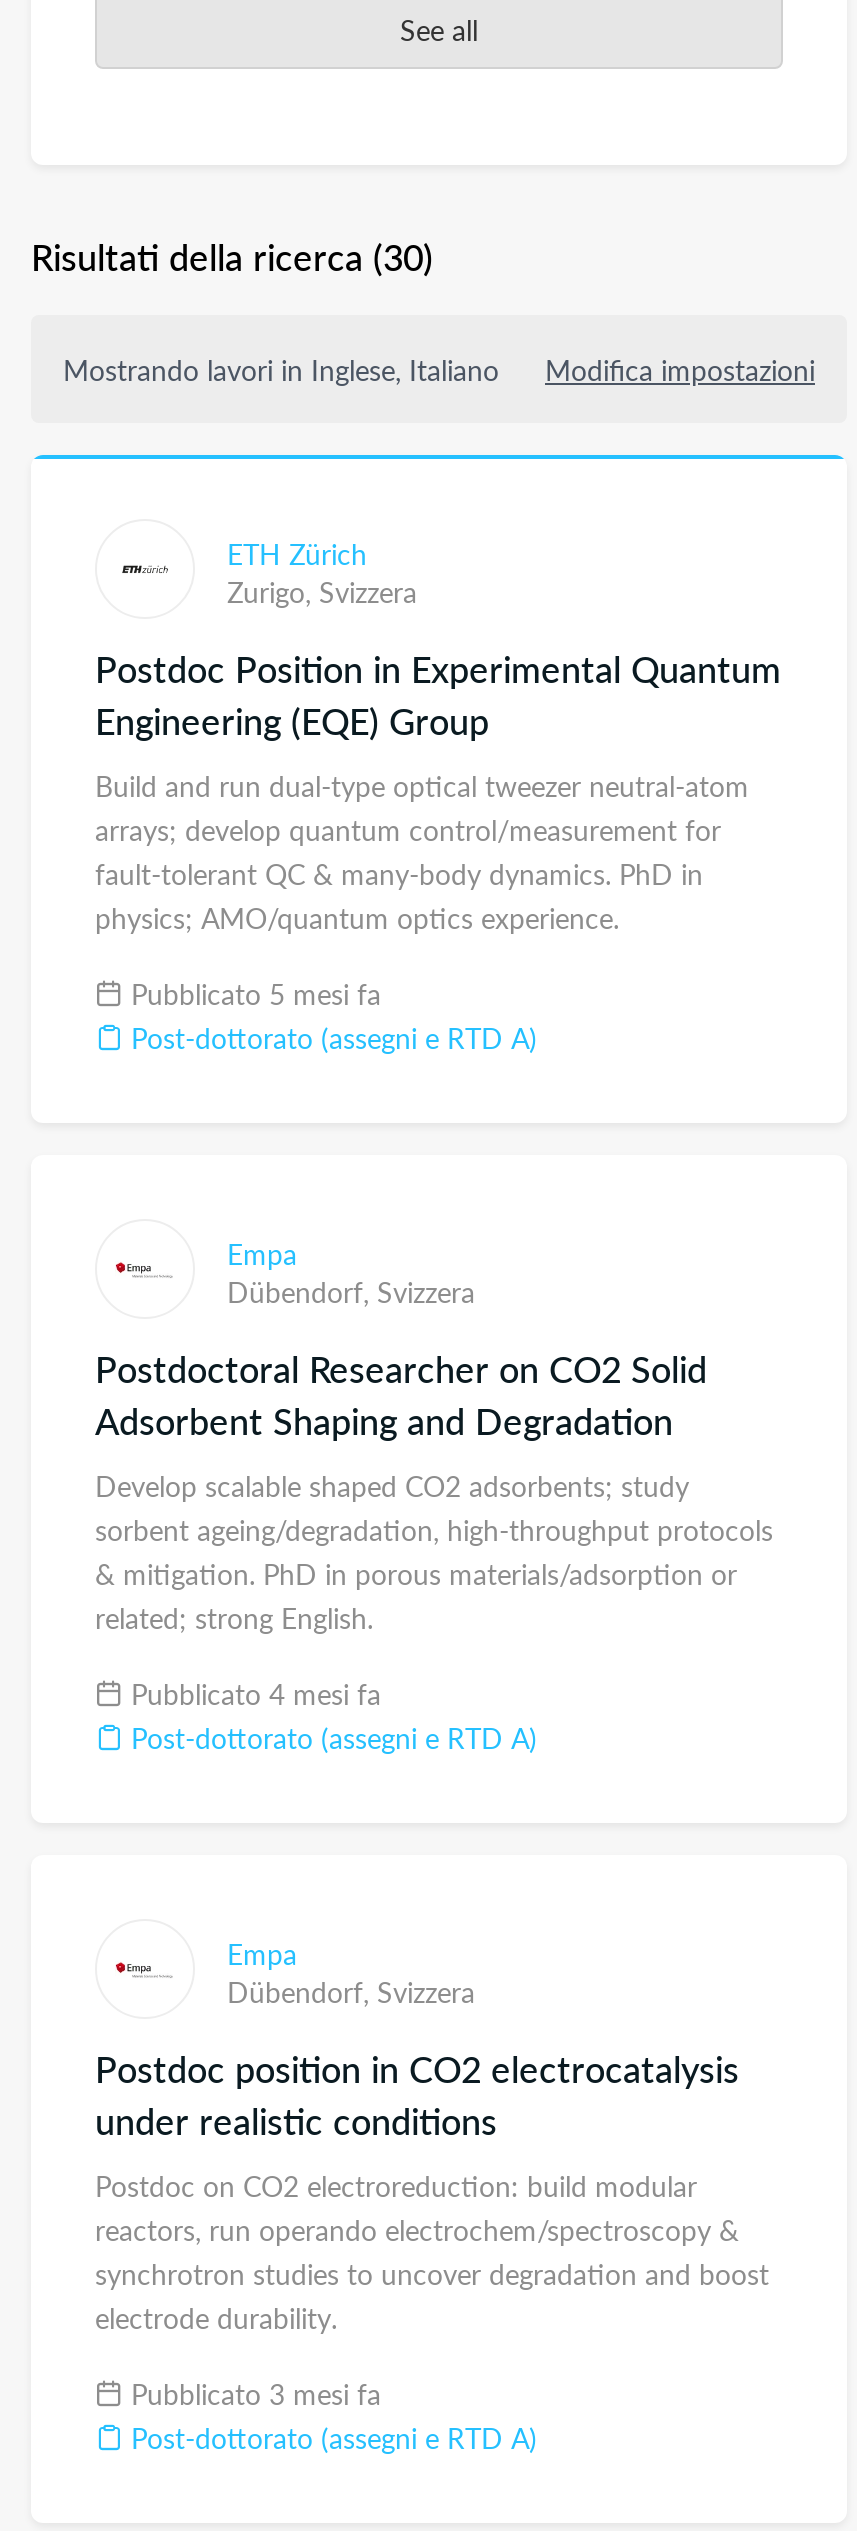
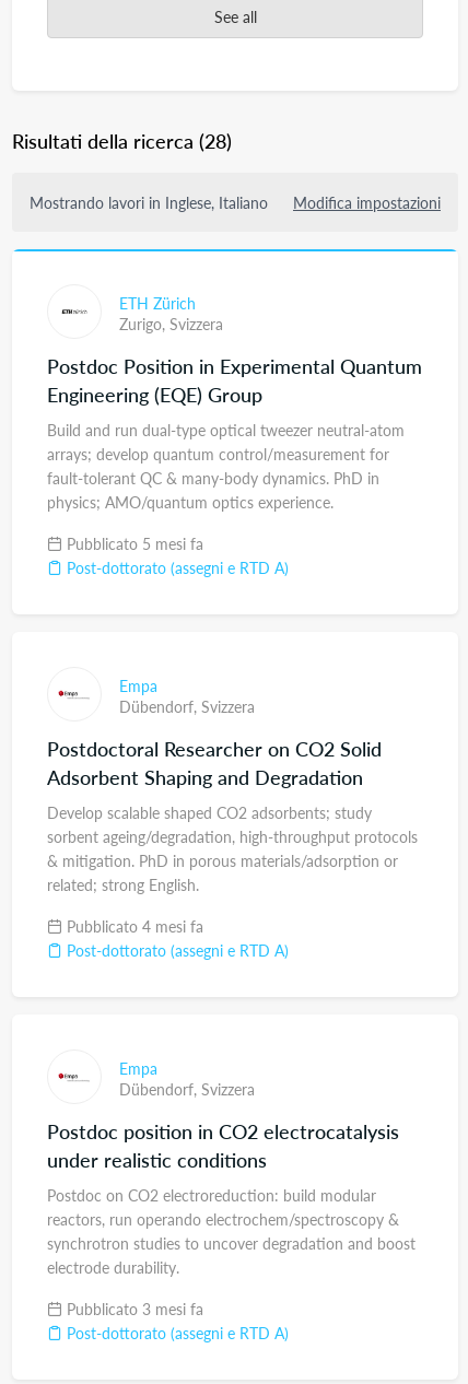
- Risultati della ricerca (30)
+ Risultati della ricerca (28)
